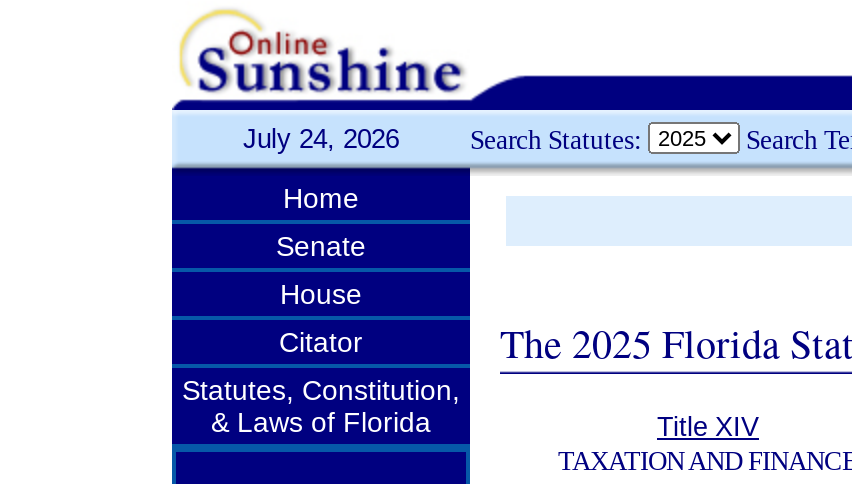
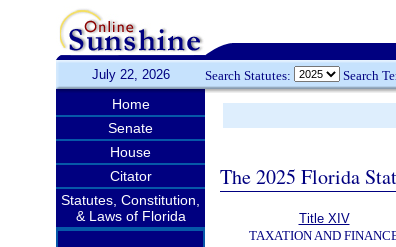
- July 24, 2026
+ July 22, 2026
